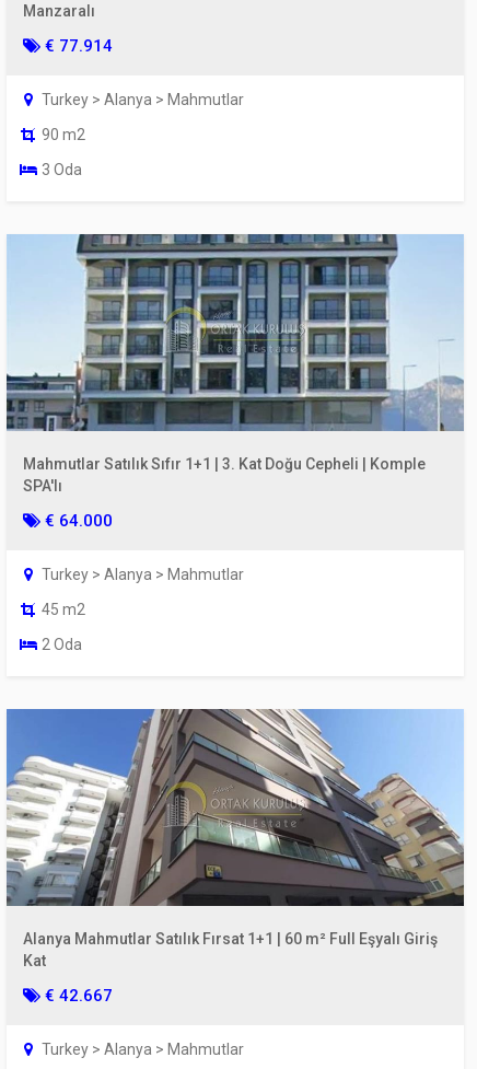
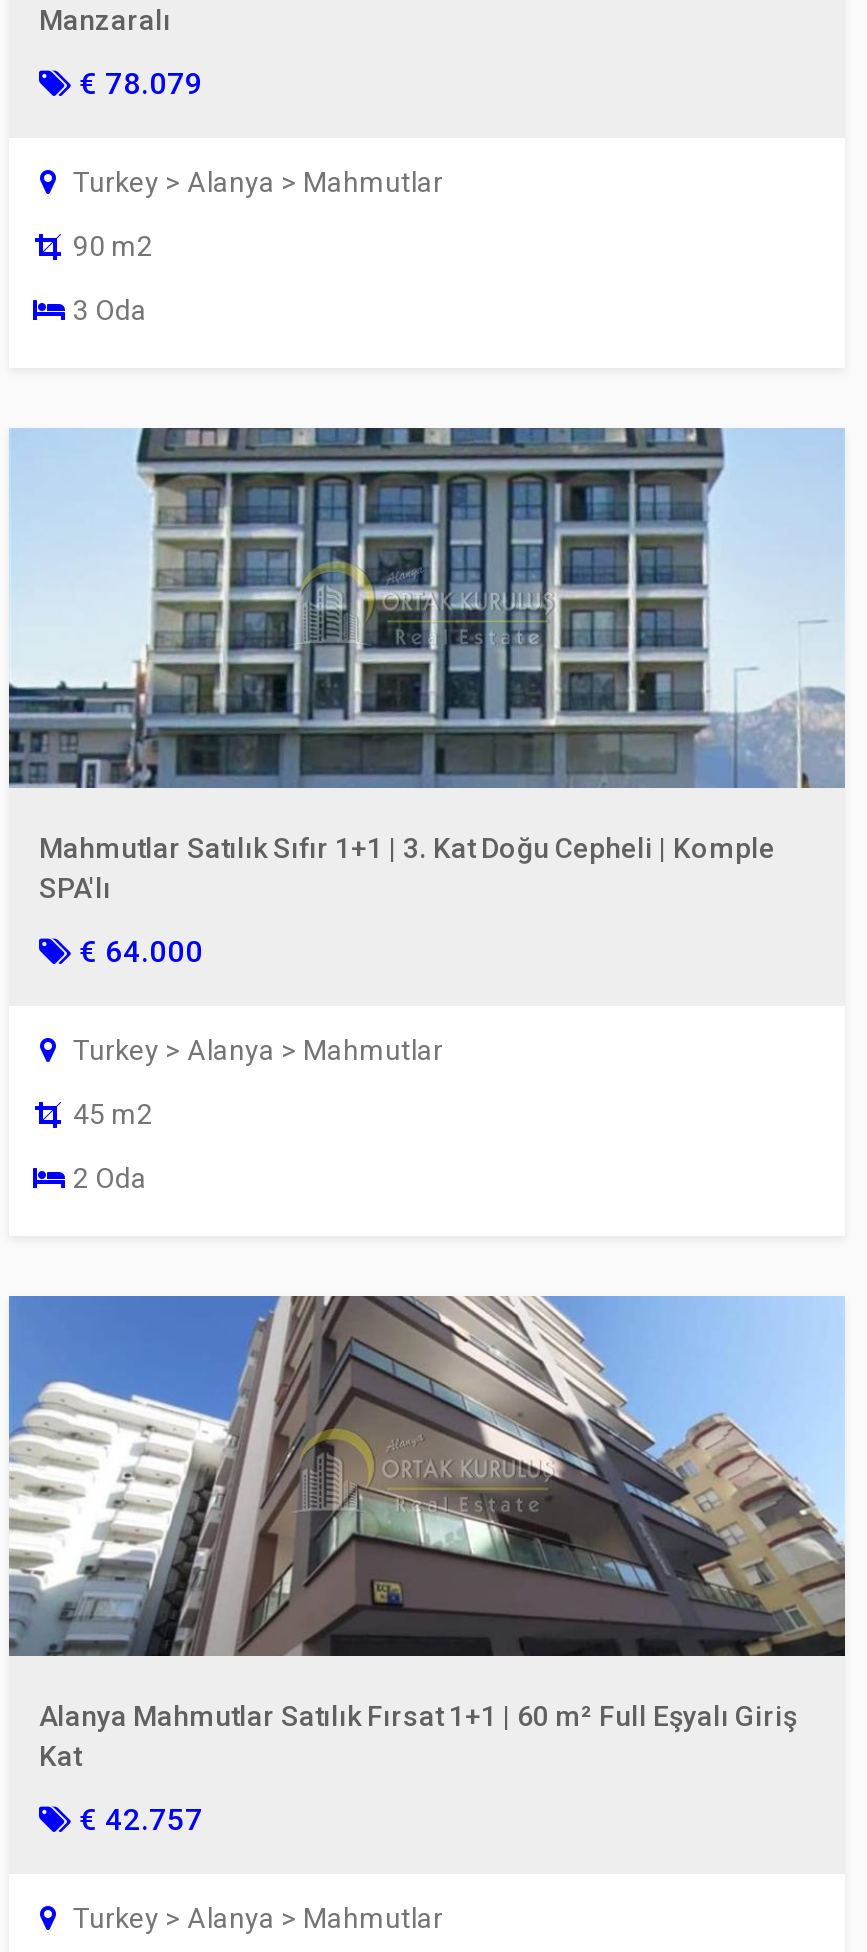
- € 77.914
+ € 78.079

- € 42.667
+ € 42.757
